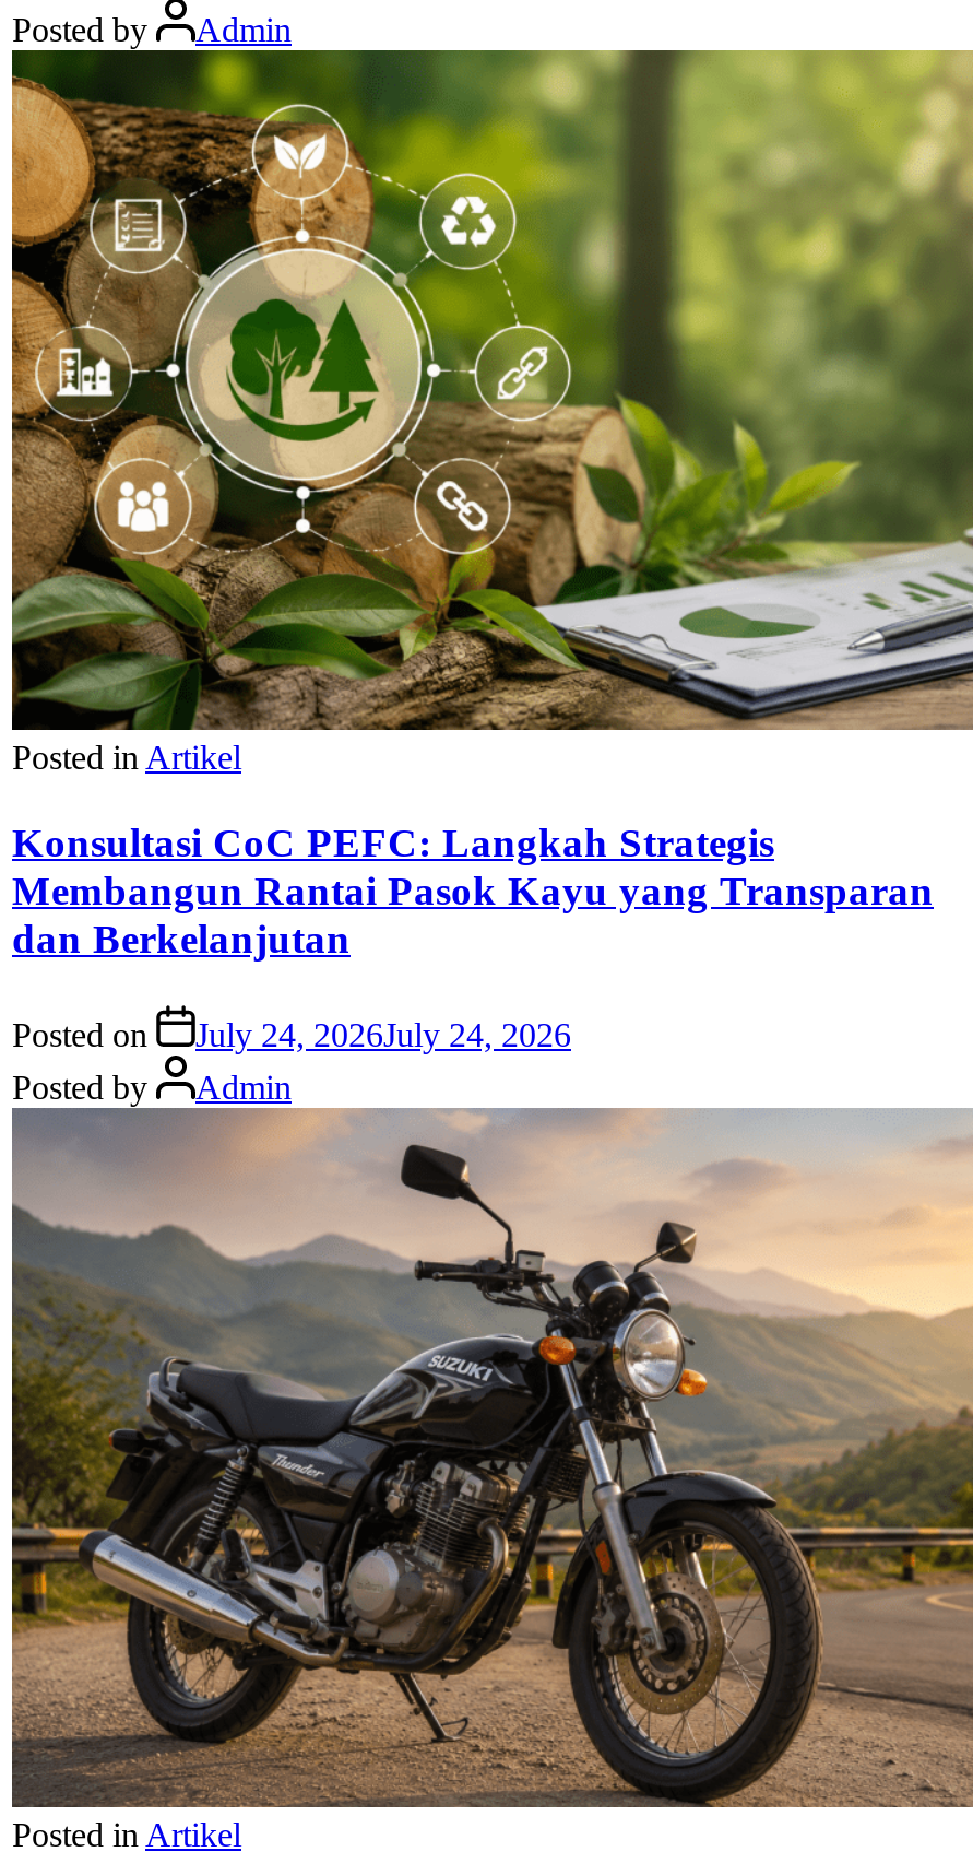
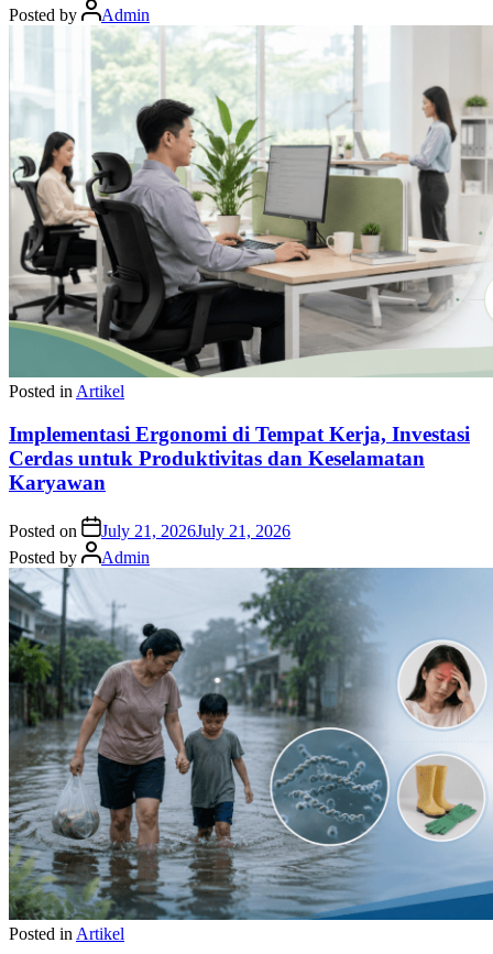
- [image]
- Konsultasi CoC PEFC: Langkah Strategis
- Membangun Rantai Pasok Kayu yang Transparan
- dan Berkelanjutan
+ [image]
+ Implementasi Ergonomi di Tempat Kerja, Investasi
+ Cerdas untuk Produktivitas dan Keselamatan
+ Karyawan

- Posted on July 24, 2026July 24, 2026
+ Posted on July 21, 2026July 21, 2026

- [image]
+ [image]
